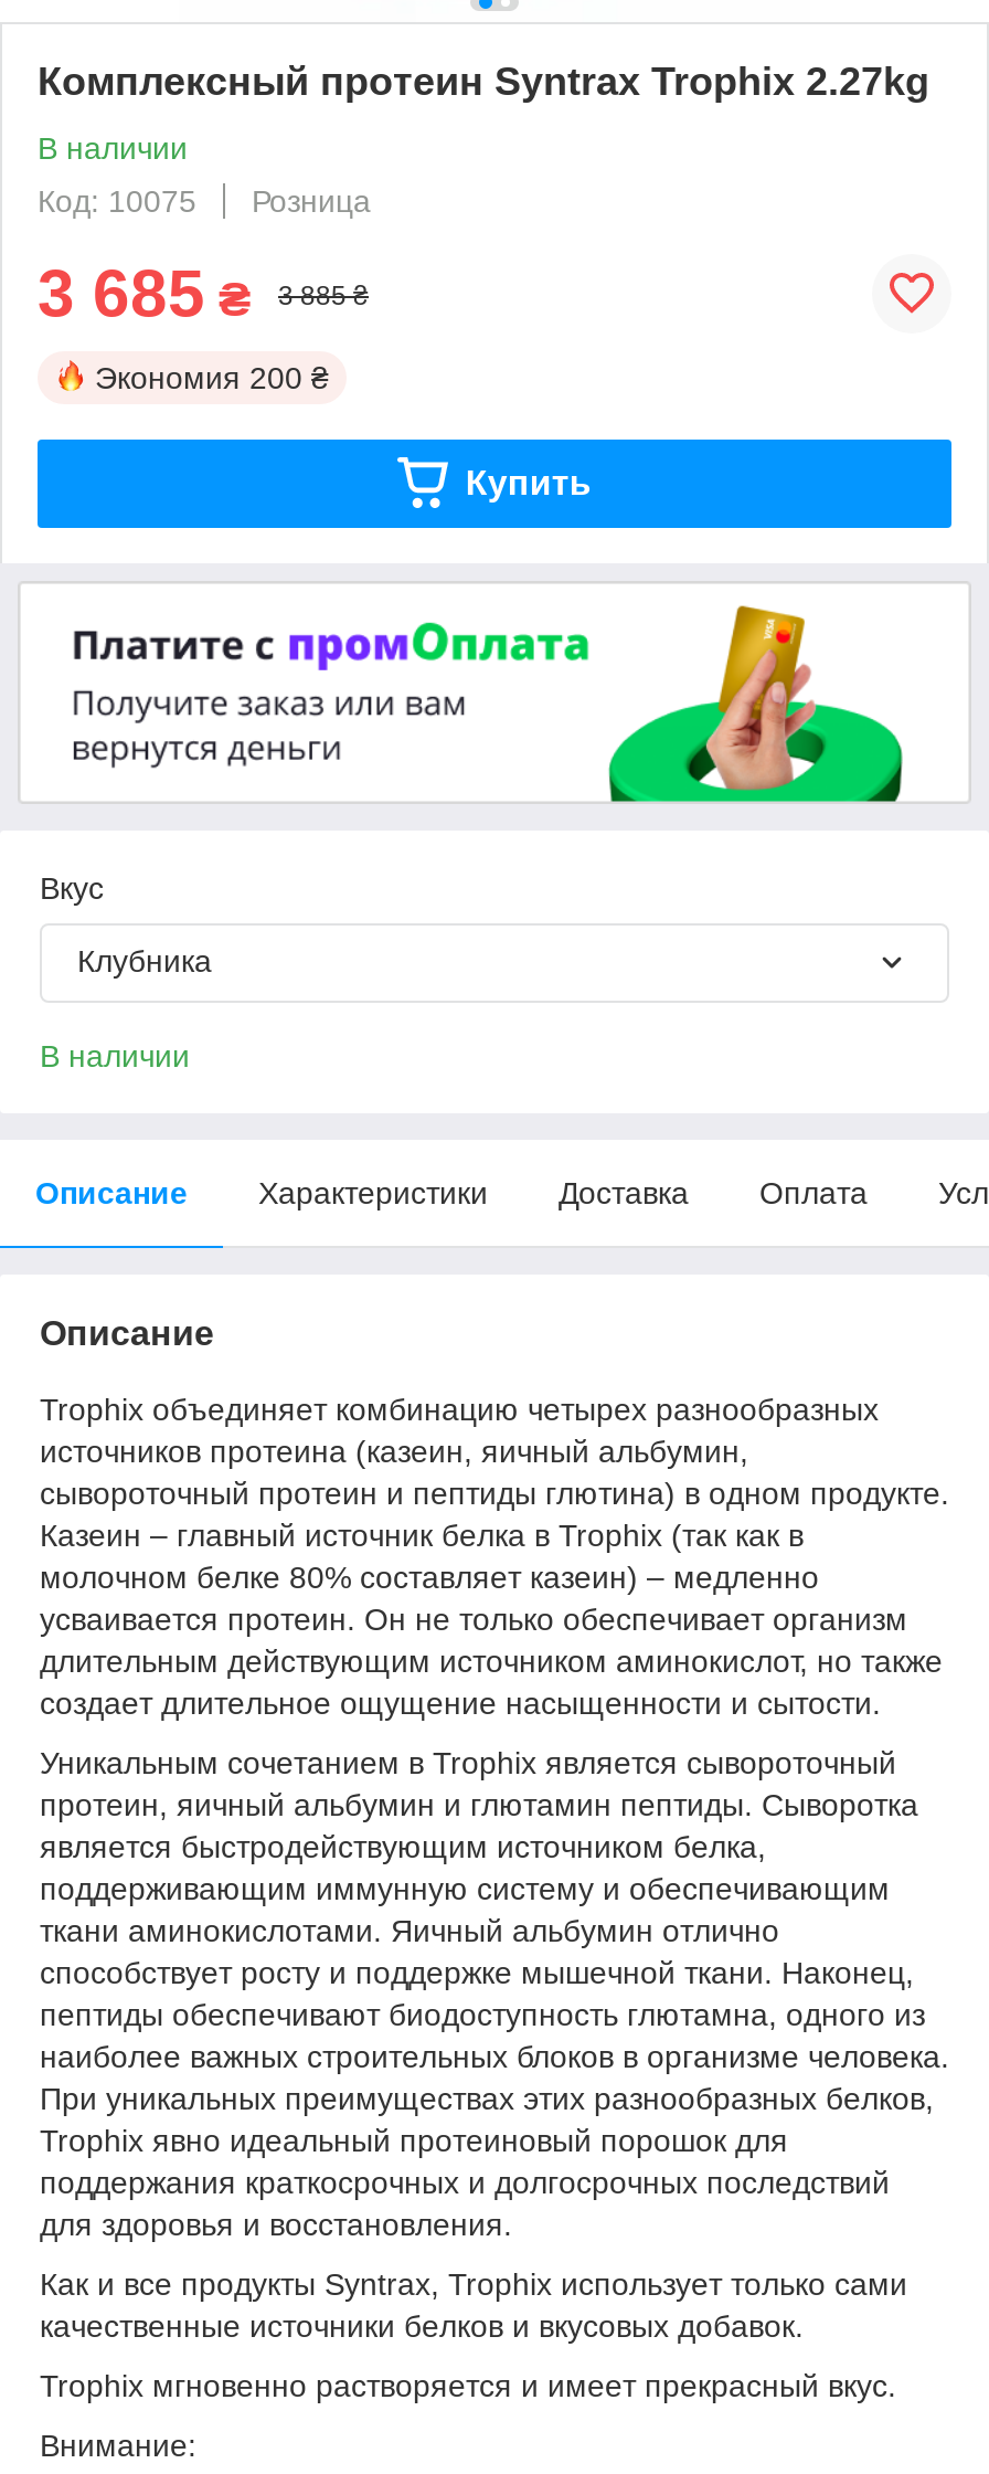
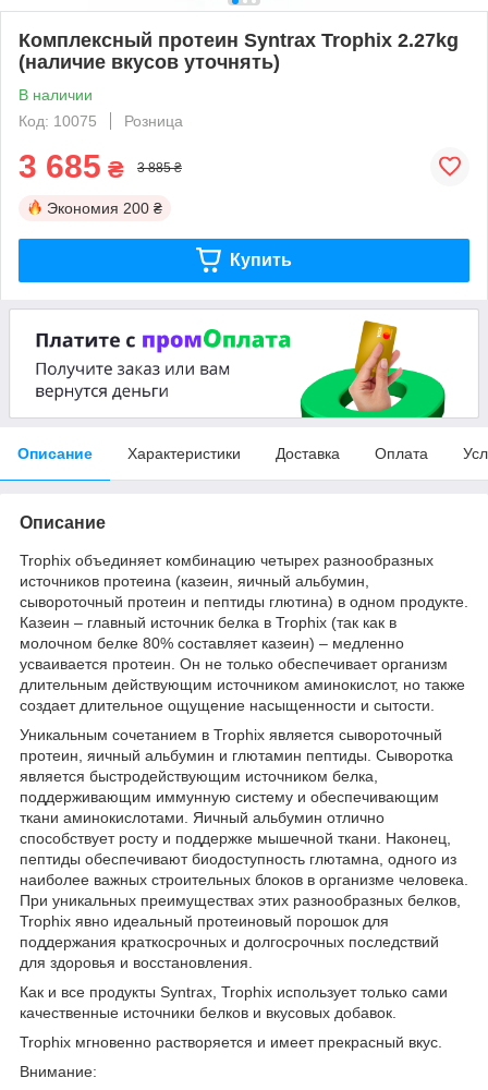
+ (наличие вкусов уточнять)

moved down: В наличии | Код: 10075 | Розница | 3 685 ₴ | 3 885 ₴ | Экономия 200 ₴ | Купить

moved down: [image]

- Вкус
- Клубника
- В наличии
